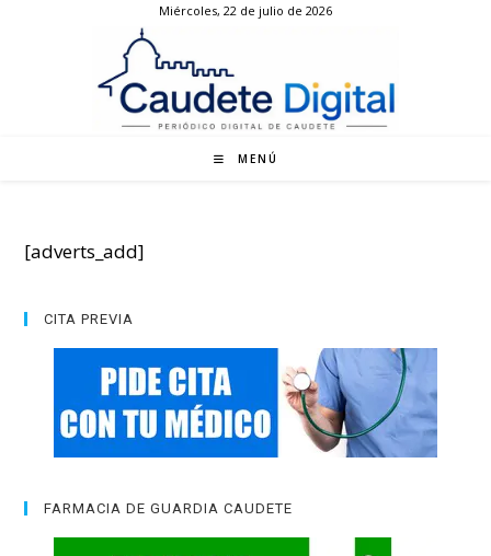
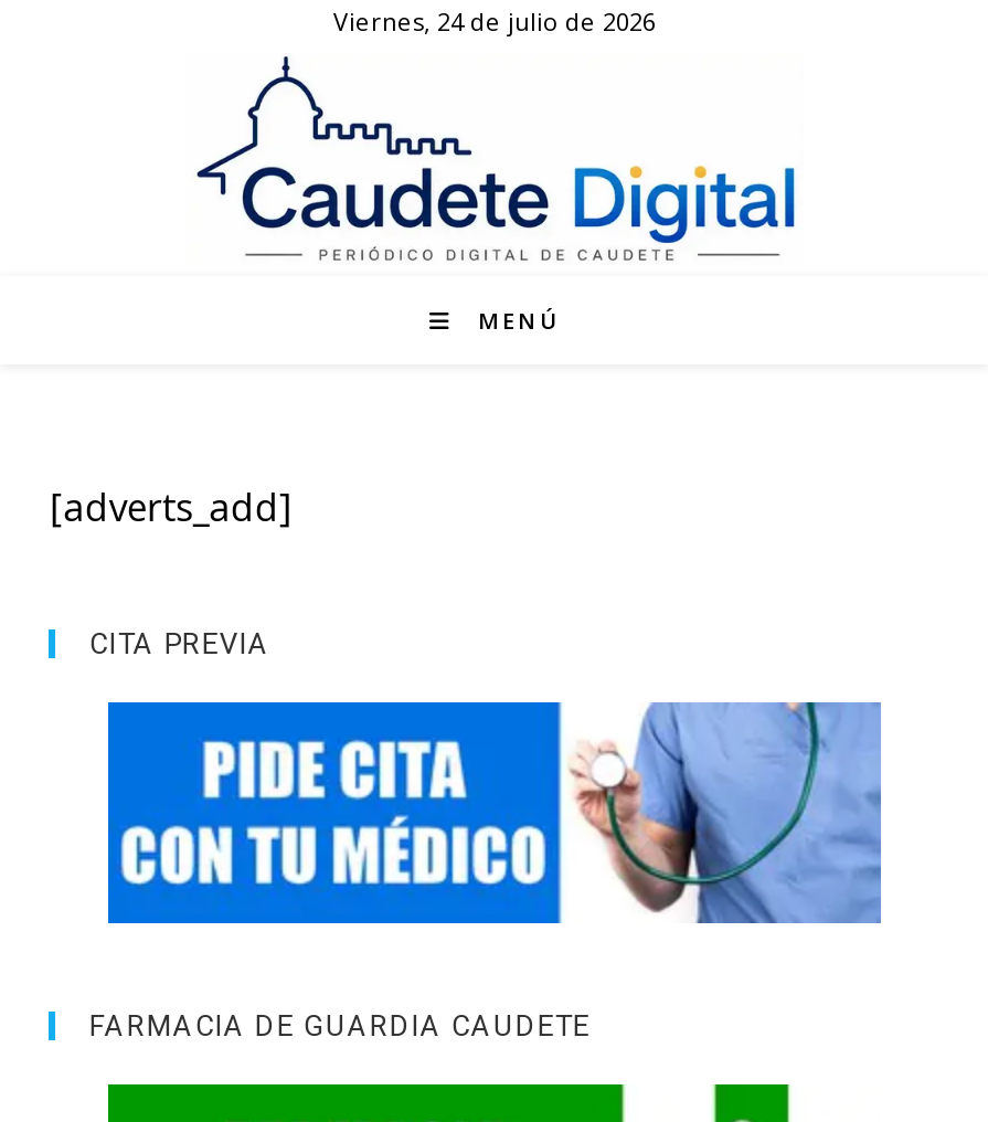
- Miércoles, 22 de julio de 2026
+ Viernes, 24 de julio de 2026
